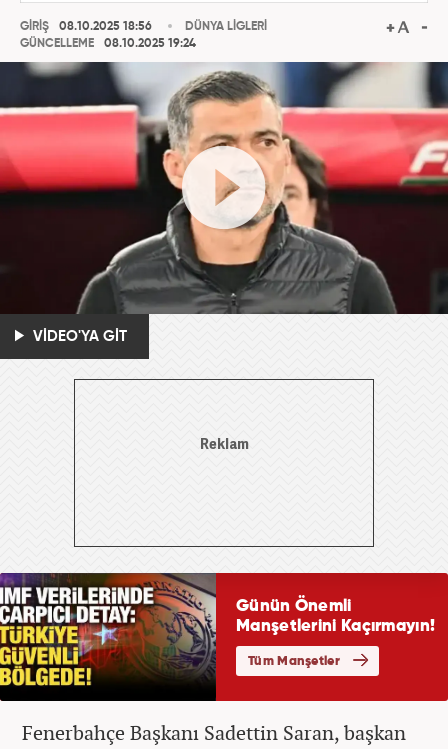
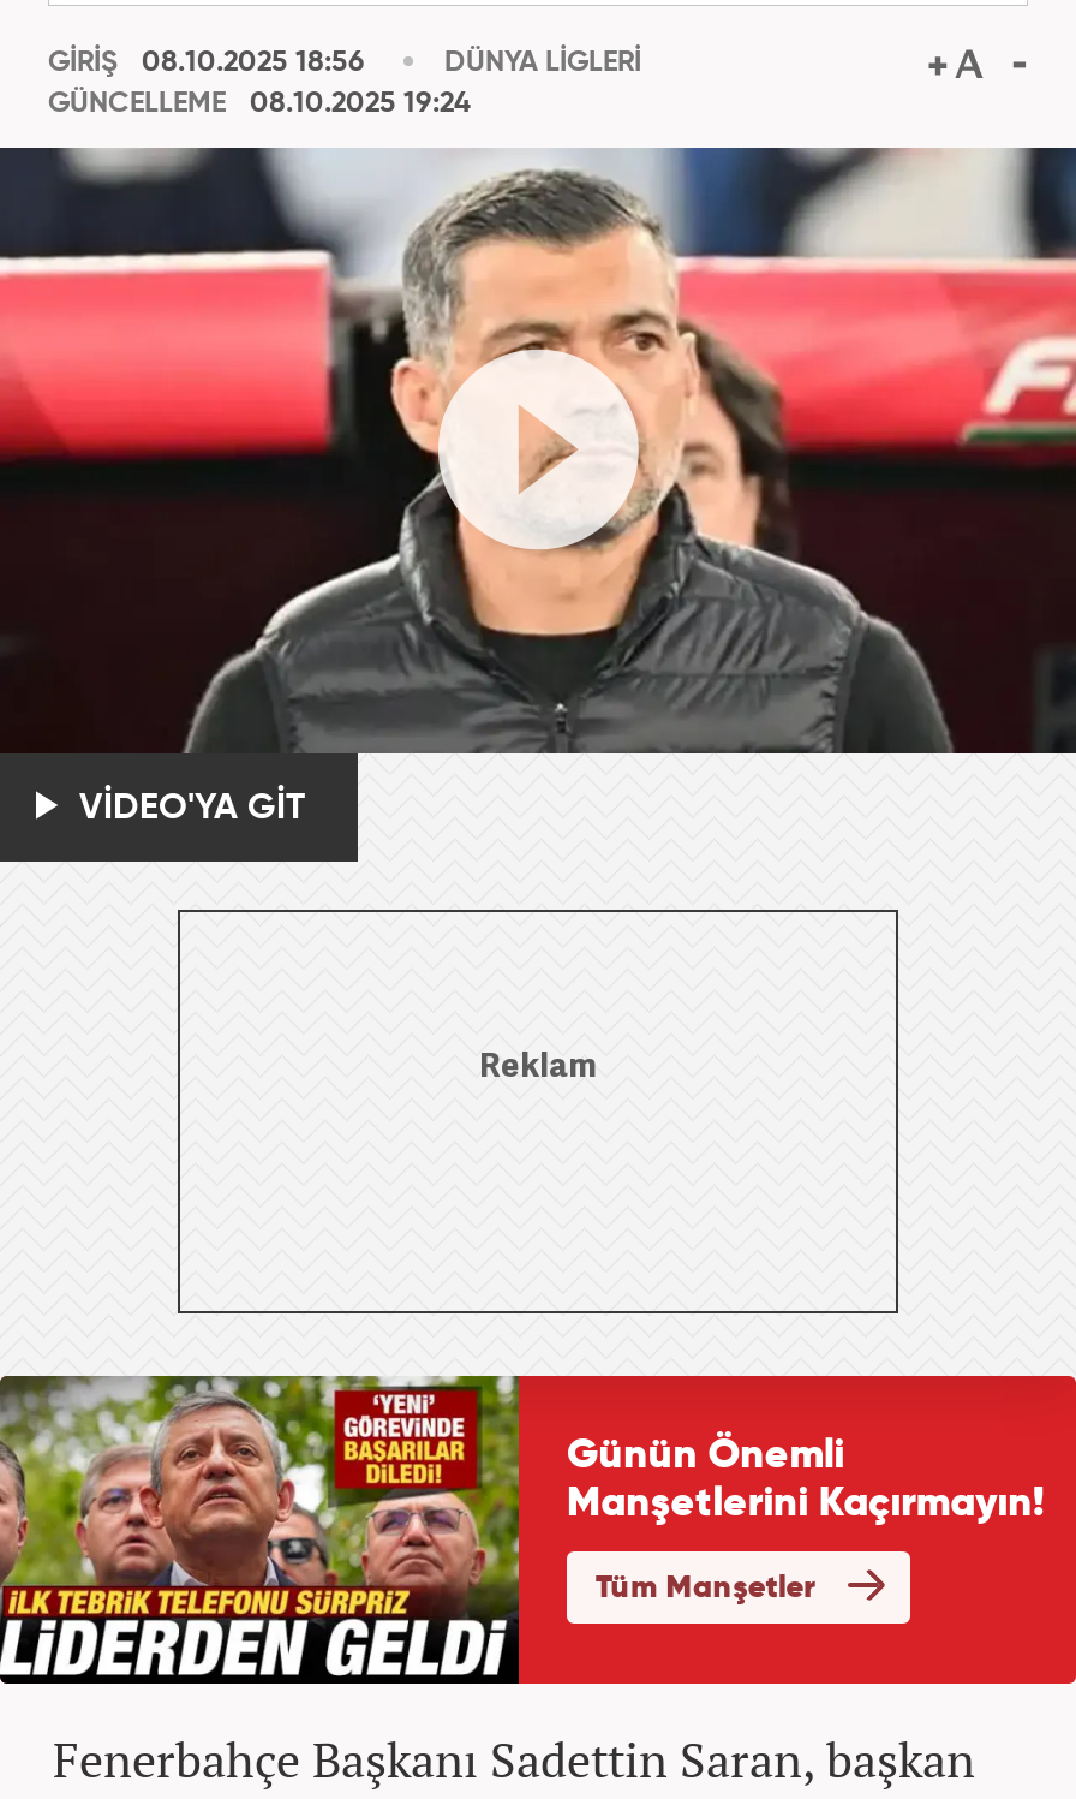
- [image]
+ [image]
